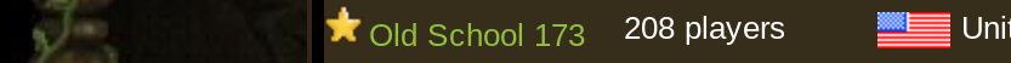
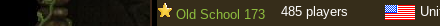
- Old School 173 208 players
+ Old School 173 485 players
